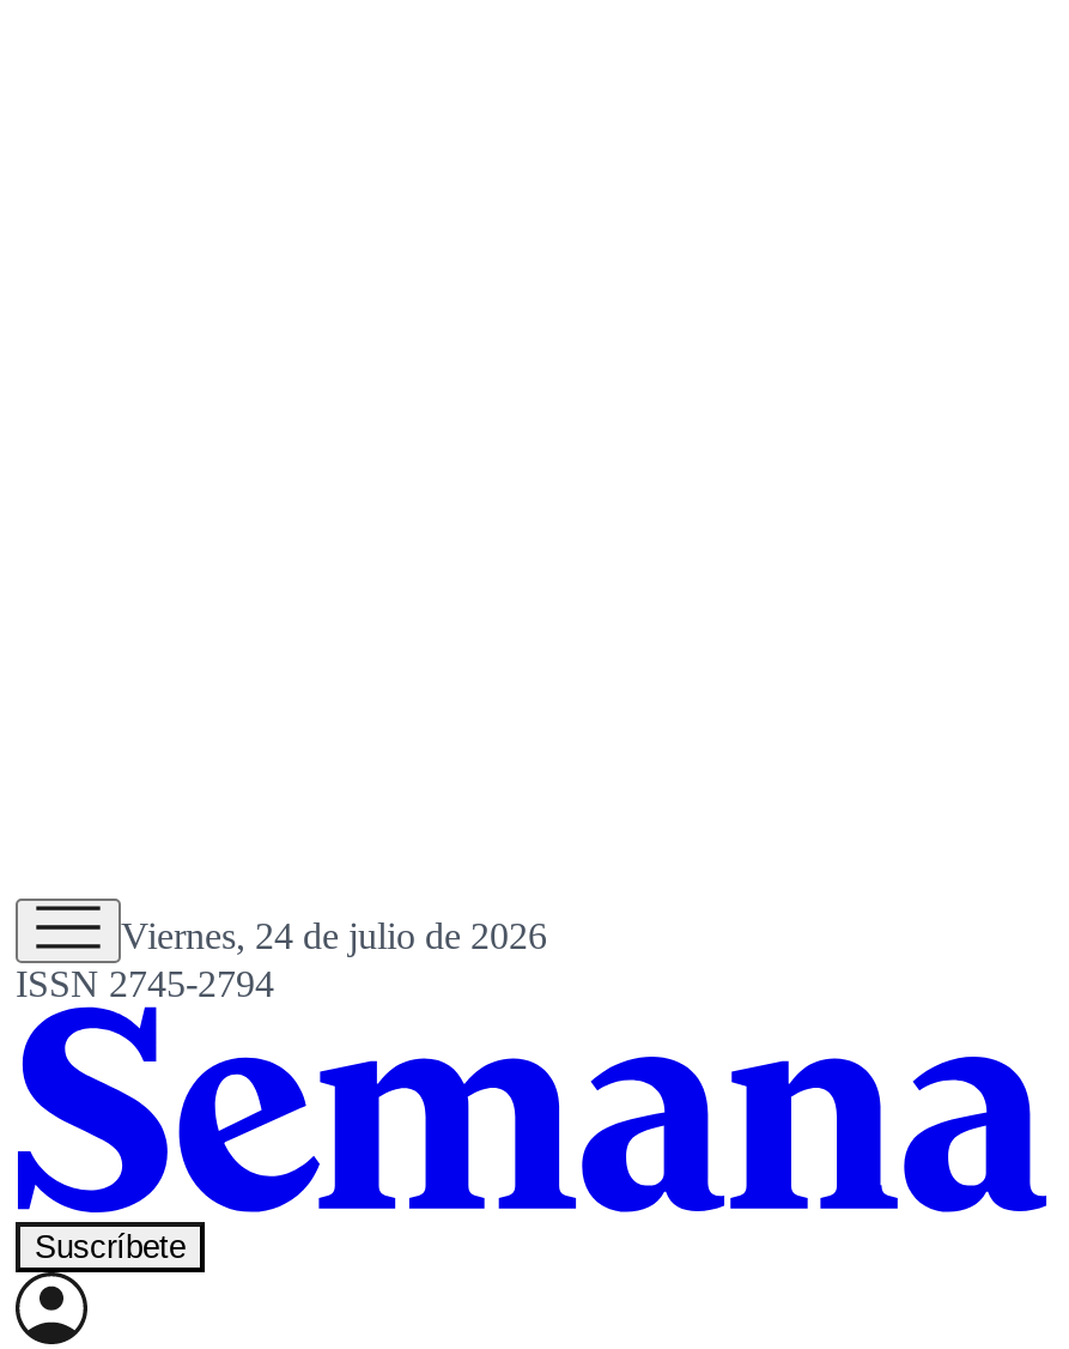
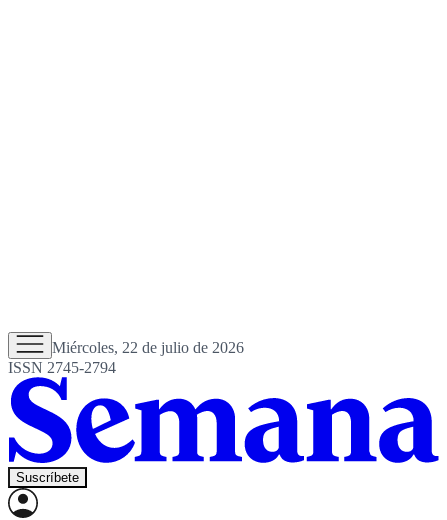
- Viernes, 24 de julio de 2026
+ Miércoles, 22 de julio de 2026
